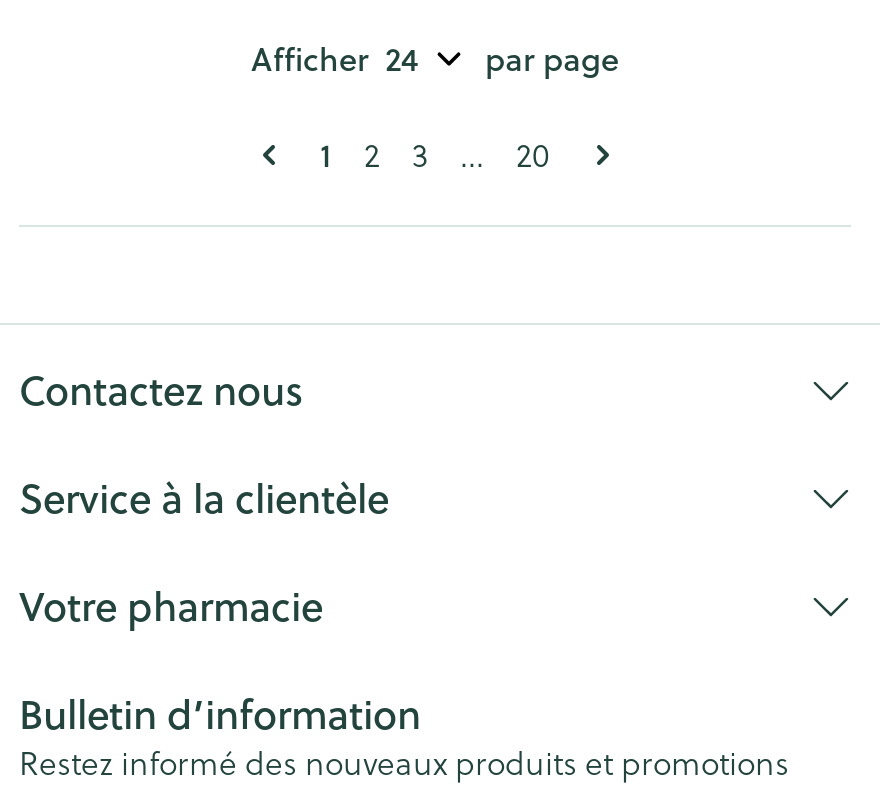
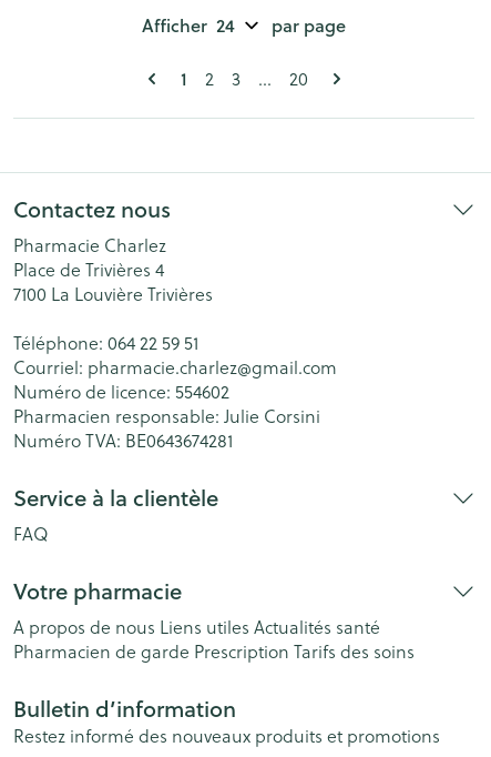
+ Pharmacie Charlez
+ Place de Trivières 4
+ 7100 La Louvière Trivières
+ Téléphone: 064 22 59 51
+ Courriel: pharmacie.charlez@gmail.com
+ Numéro de licence: 554602
+ Pharmacien responsable: Julie Corsini
+ Numéro TVA: BE0643674281

+ FAQ

+ A propos de nous Liens utiles Actualités santé
+ Pharmacien de garde Prescription Tarifs des soins
